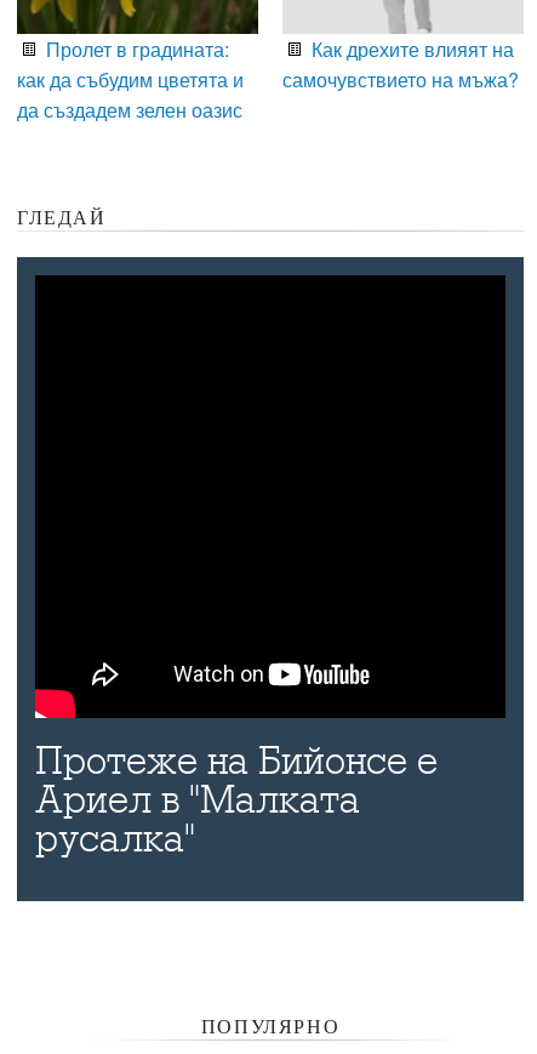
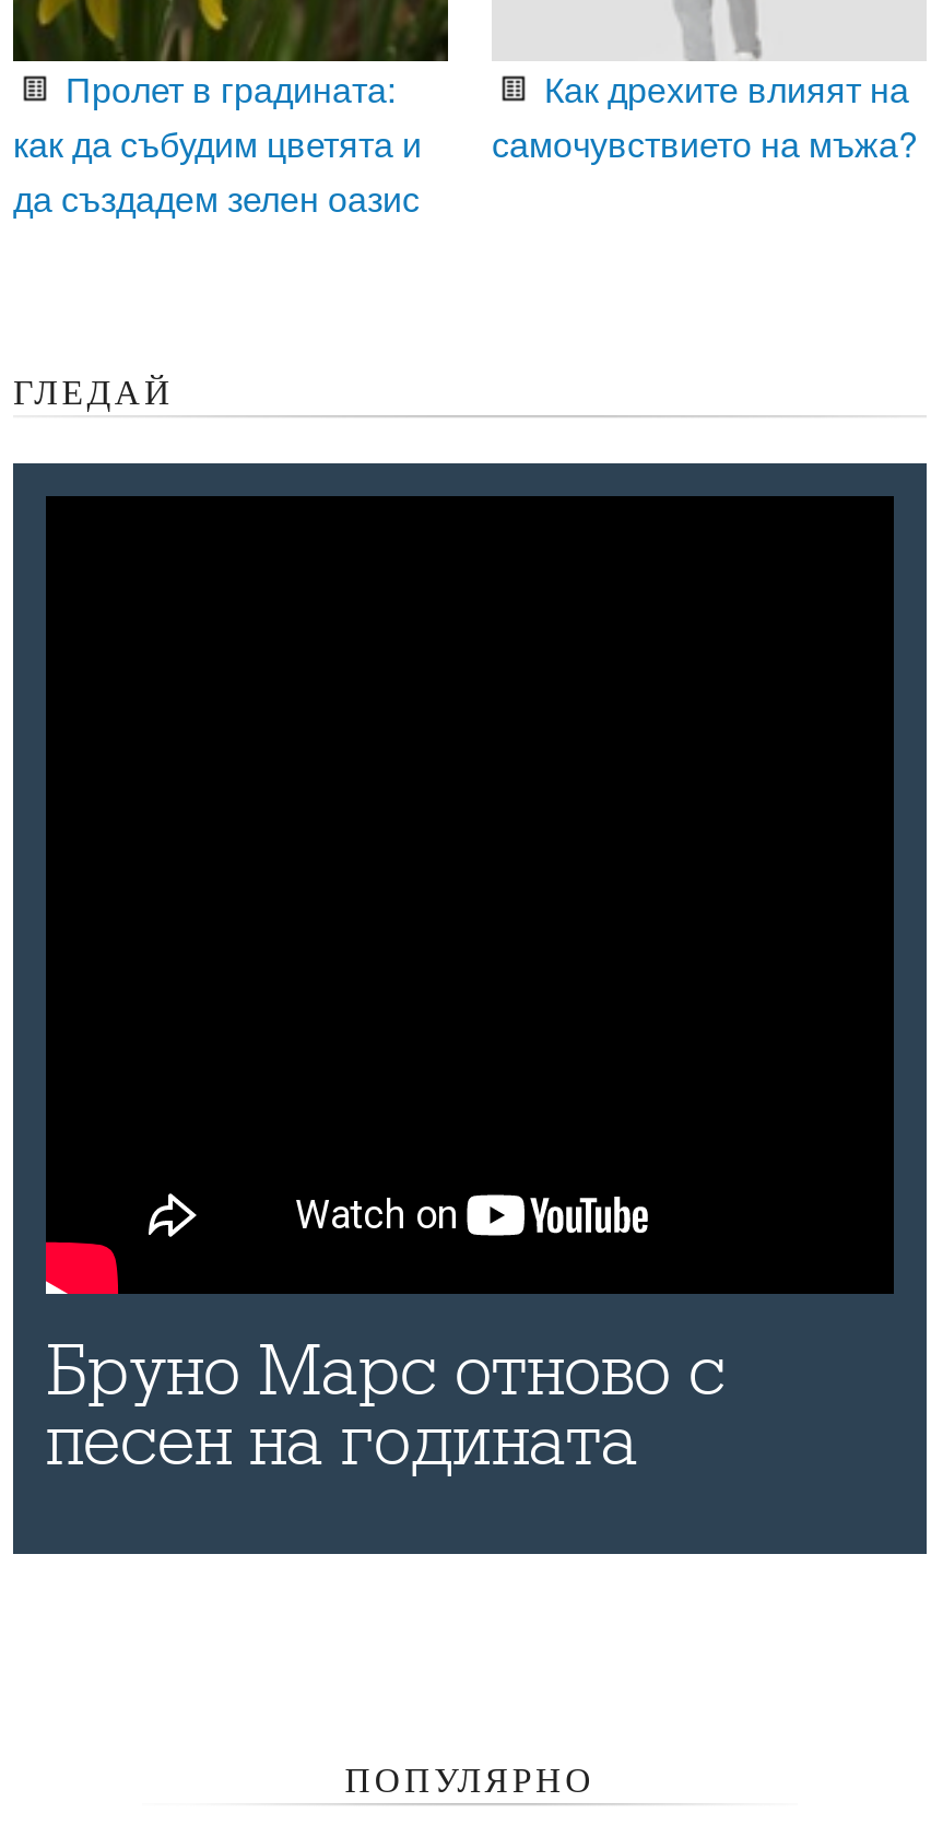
- Протеже на Бийонсе е
- Ариел в "Малката
- русалка"
+ Бруно Марс отново с
+ песен на годината
